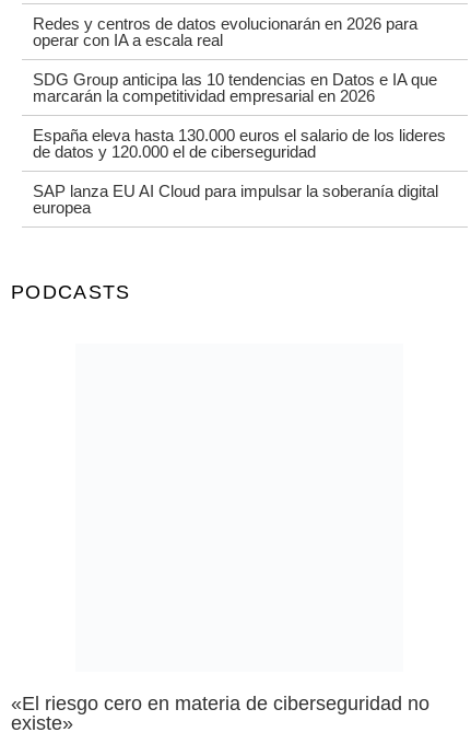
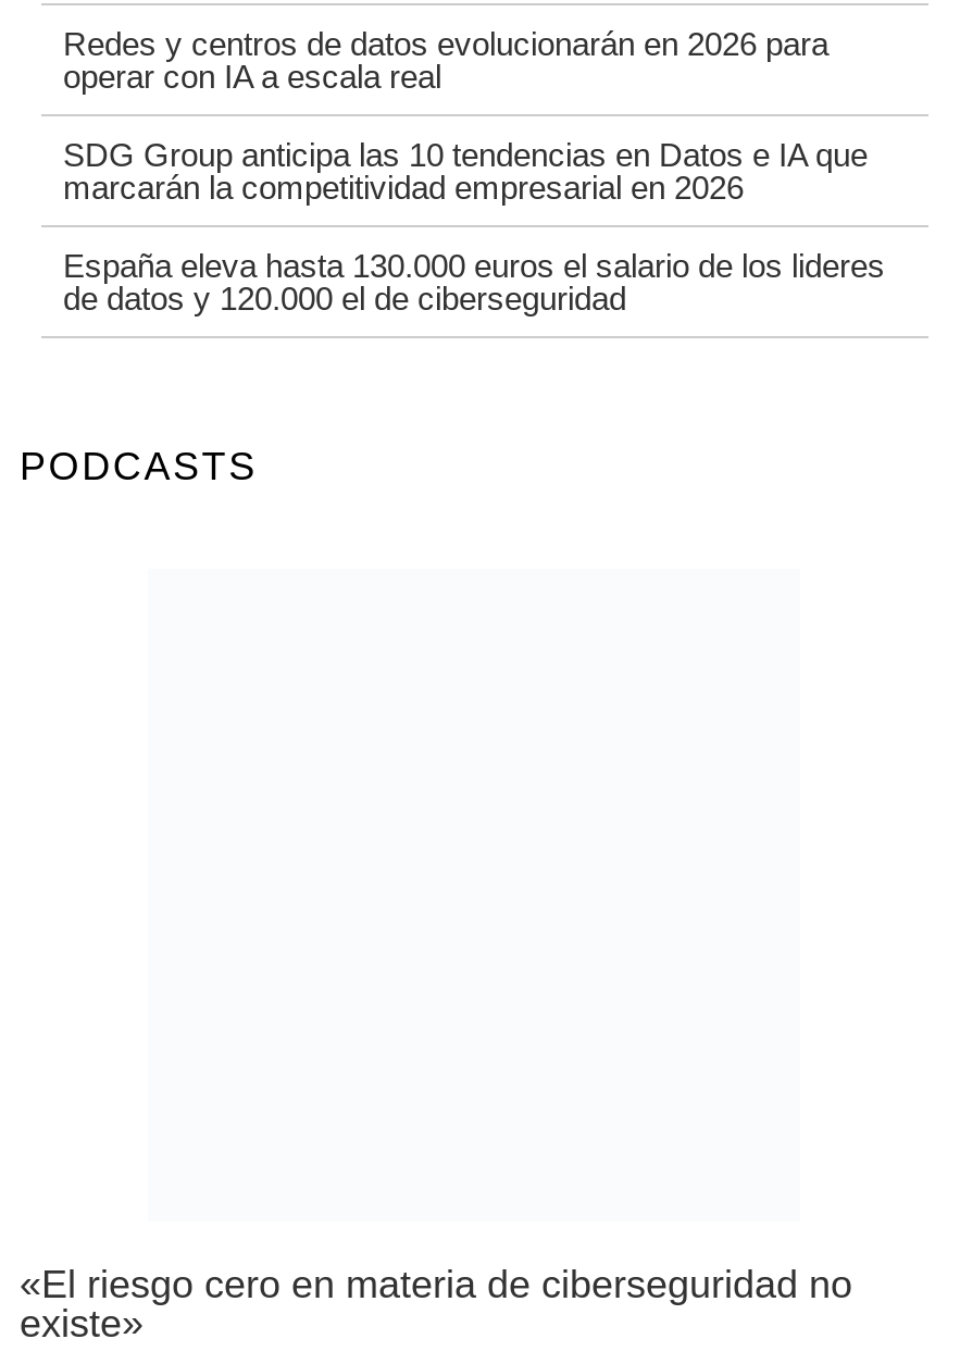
- SAP lanza EU AI Cloud para impulsar la soberanía digital
- europea
